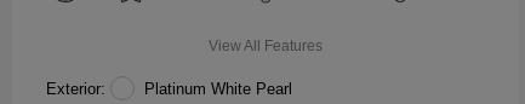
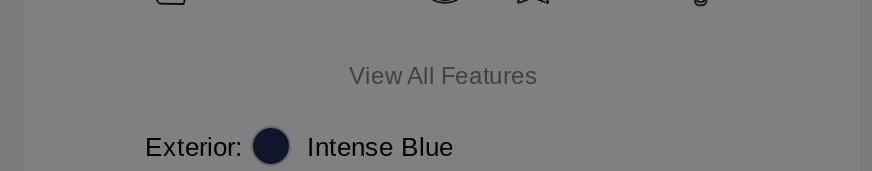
- Platinum White Pearl
+ Intense Blue
